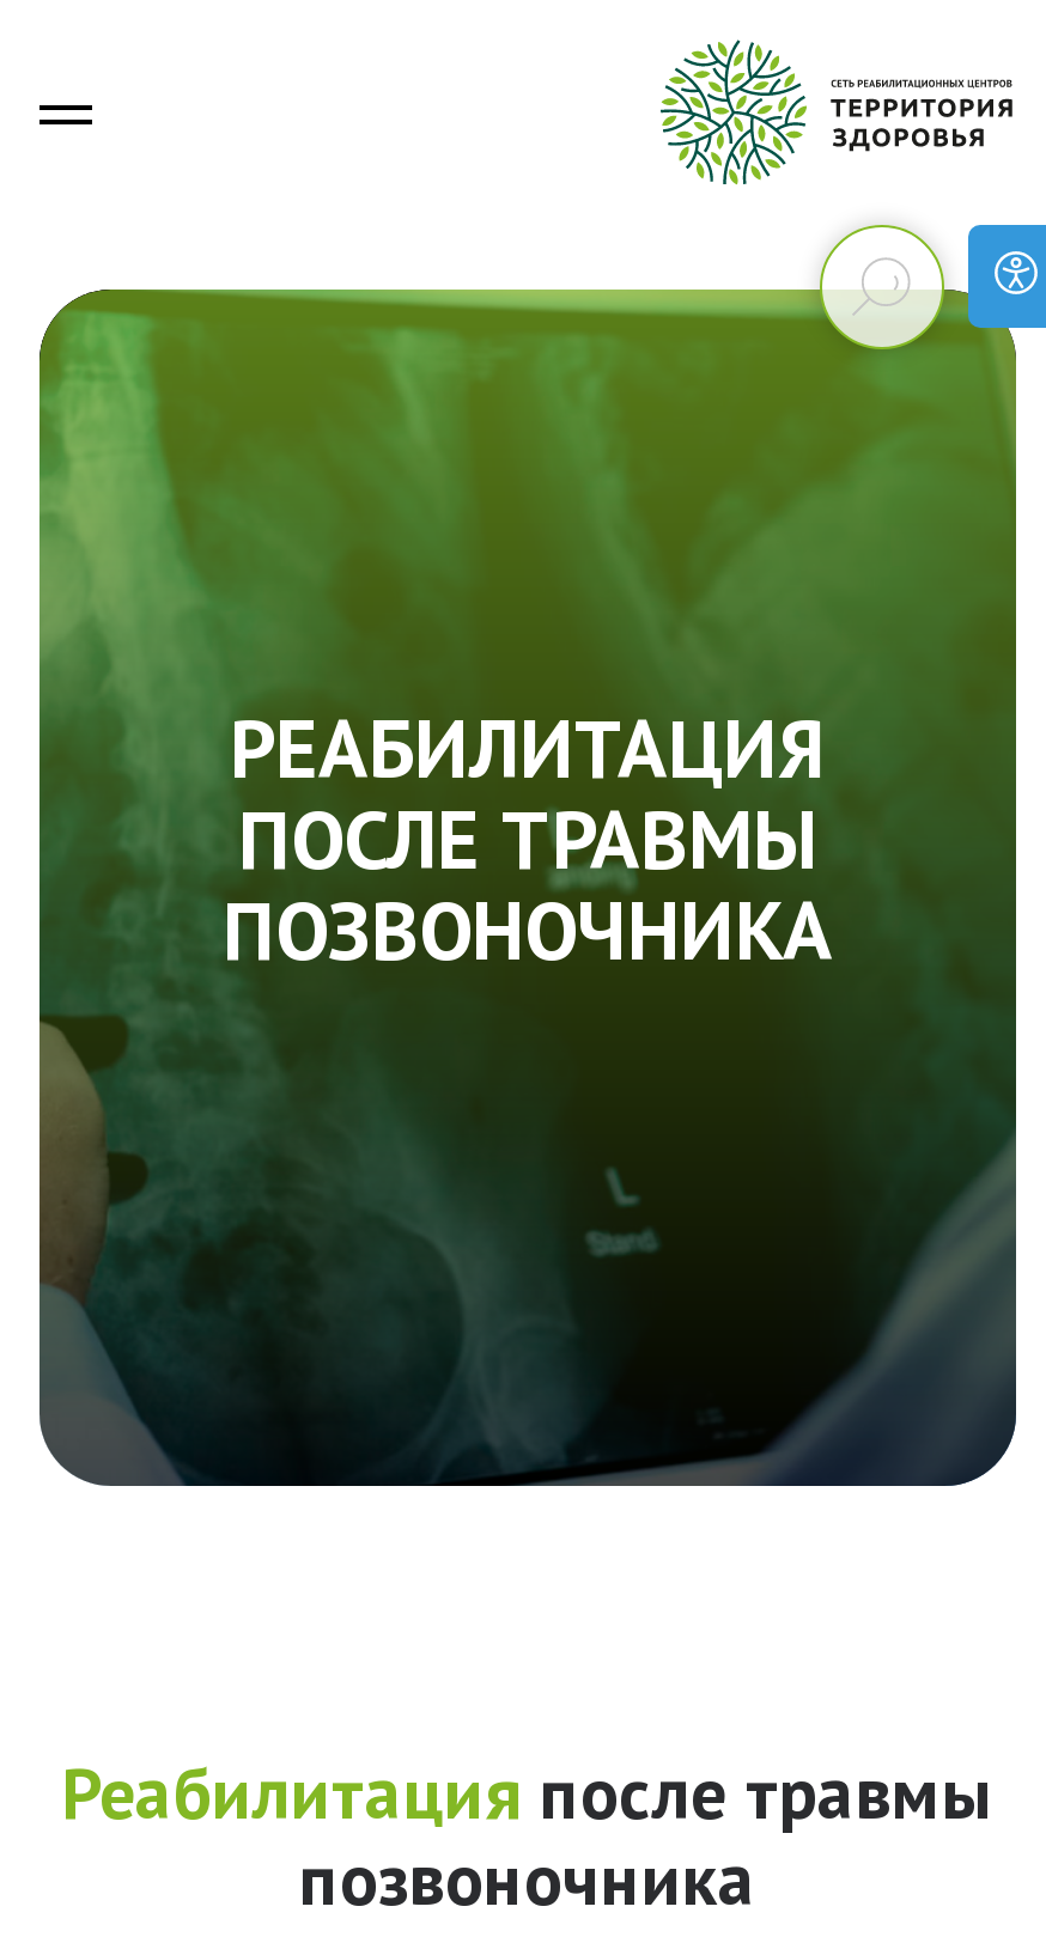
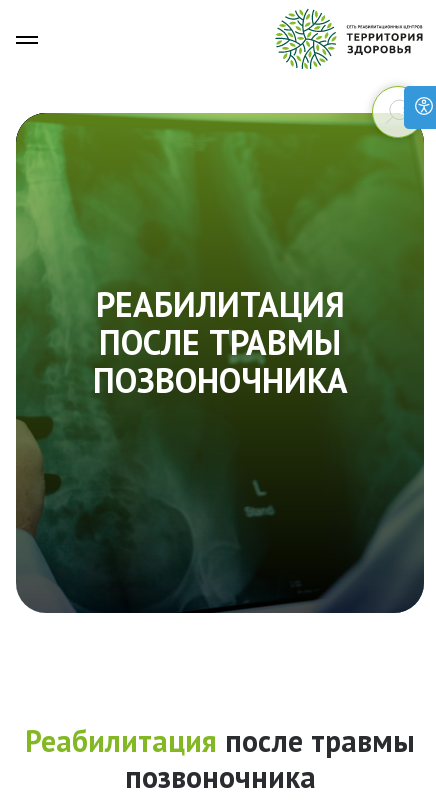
- [image]
+ [image]
